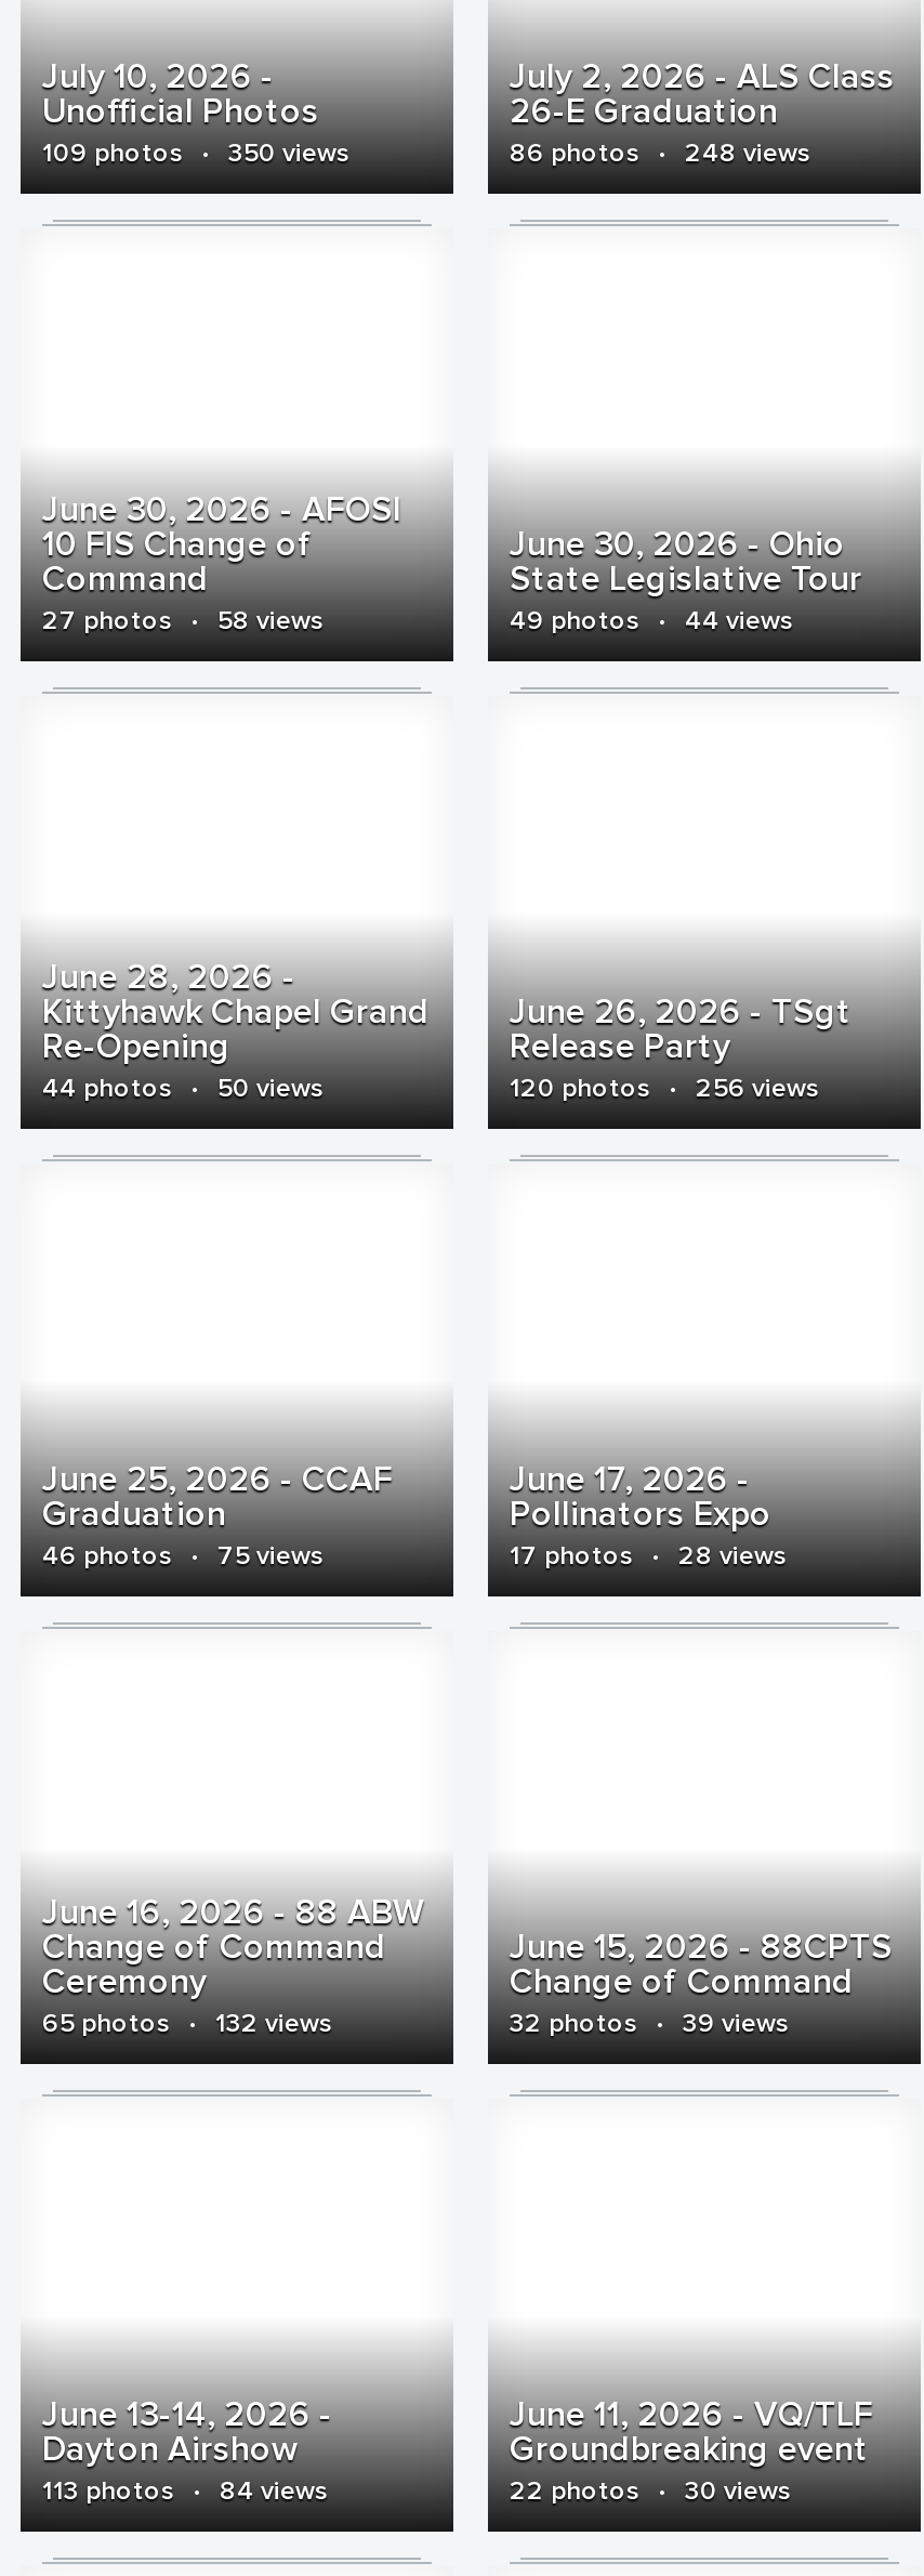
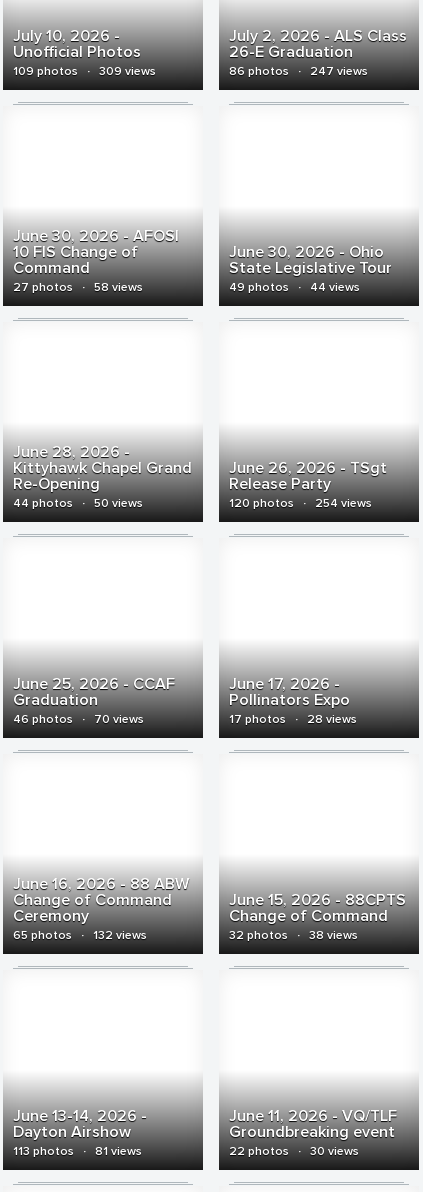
- 109 photos · 350 views
+ 109 photos · 309 views

- 86 photos · 248 views
+ 86 photos · 247 views

- 120 photos · 256 views
+ 120 photos · 254 views

- 46 photos · 75 views
+ 46 photos · 70 views

- 32 photos · 39 views
+ 32 photos · 38 views

- 113 photos · 84 views
+ 113 photos · 81 views
